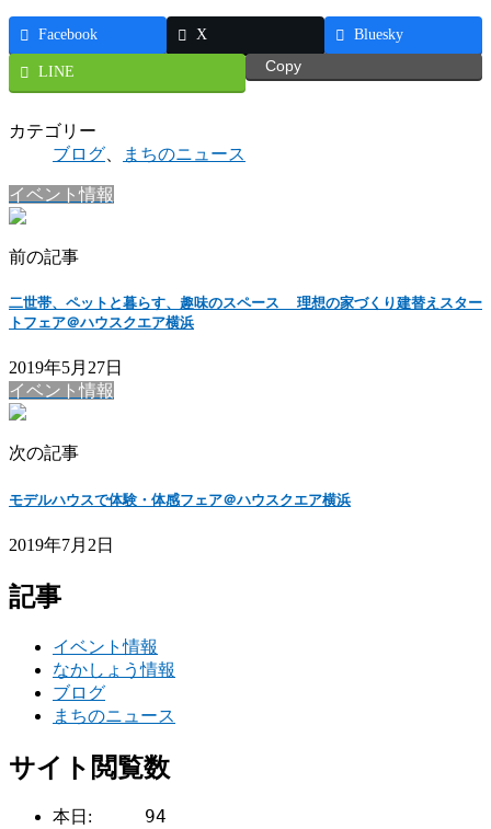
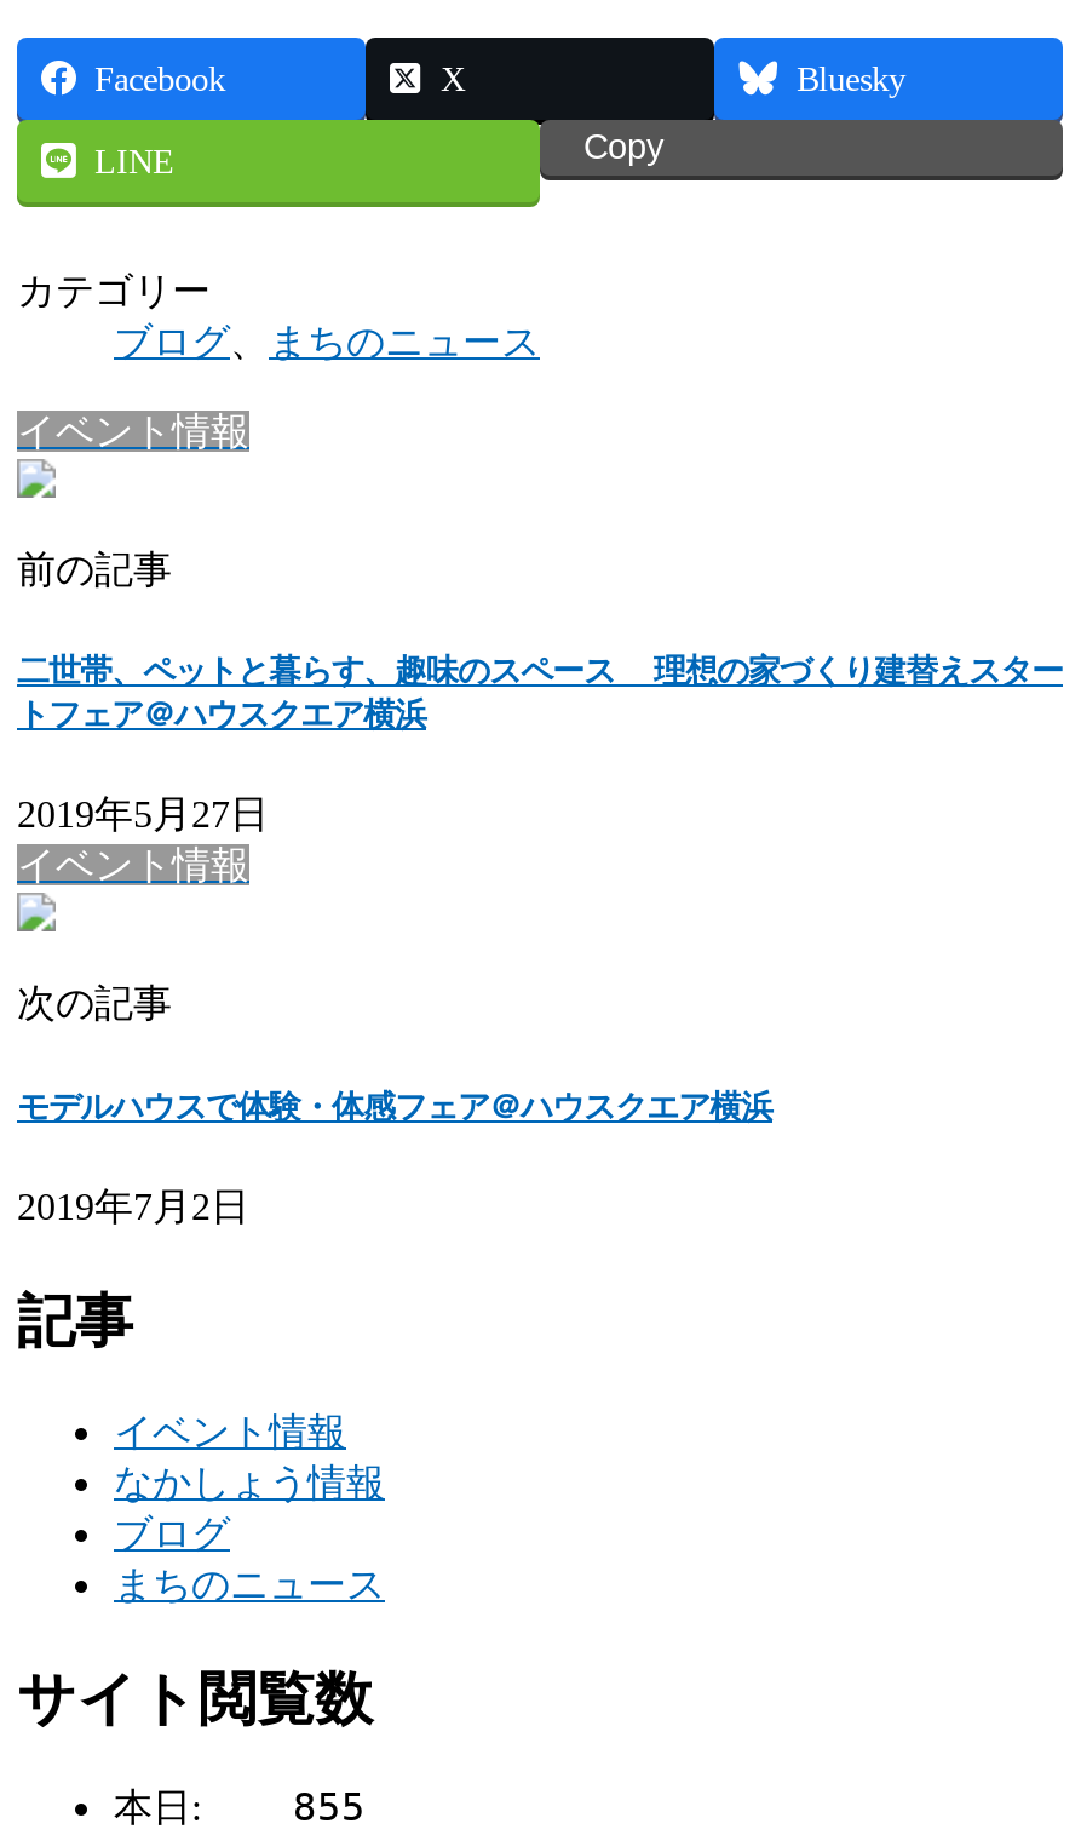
- 94
+ 855
